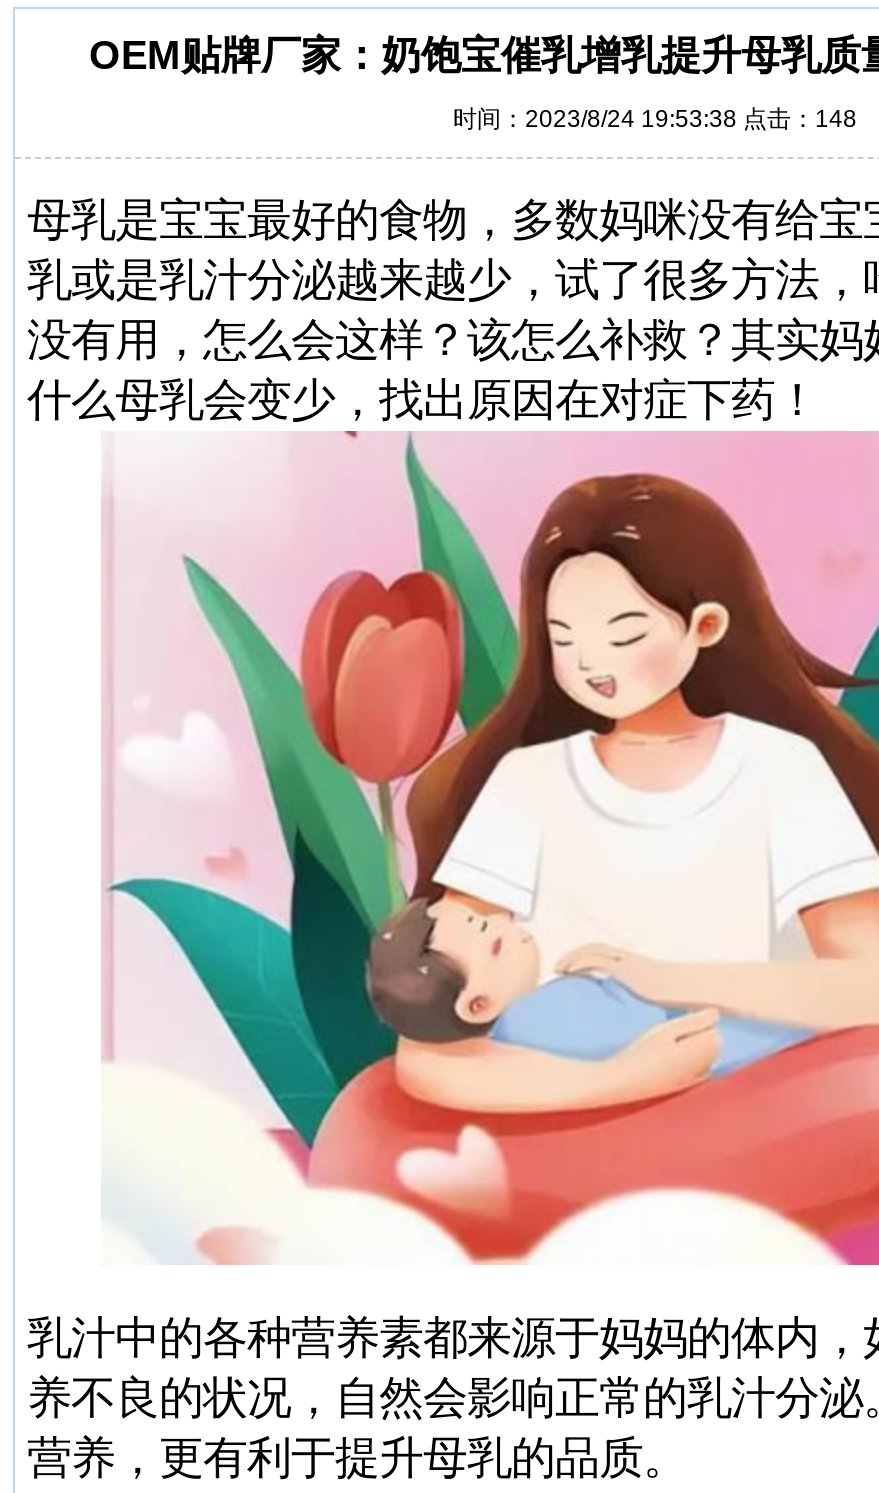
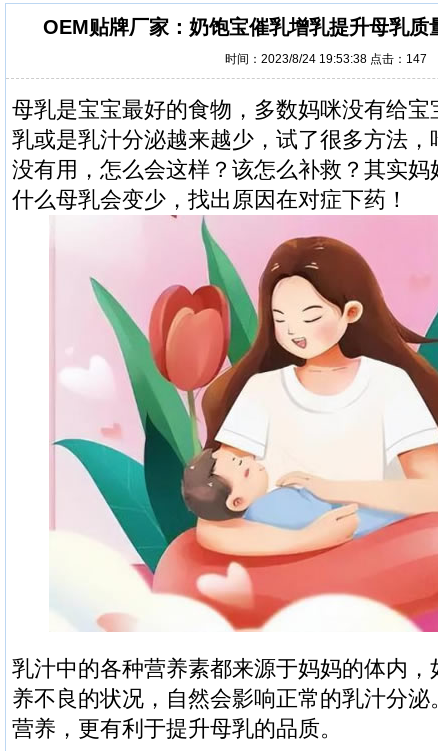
- 时间：2023/8/24 19:53:38 点击：148
+ 时间：2023/8/24 19:53:38 点击：147
